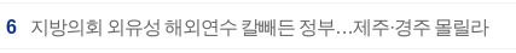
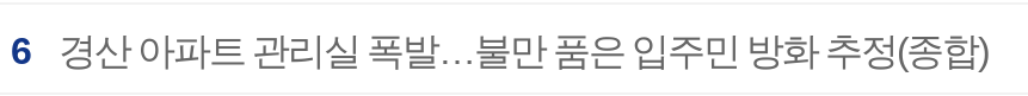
- 지방의회 외유성 해외연수 칼빼든 정부…제주·경주 몰릴라
+ 경산 아파트 관리실 폭발…불만 품은 입주민 방화 추정(종합)
